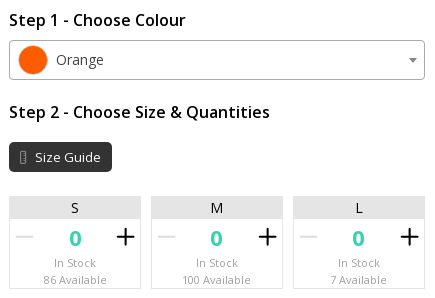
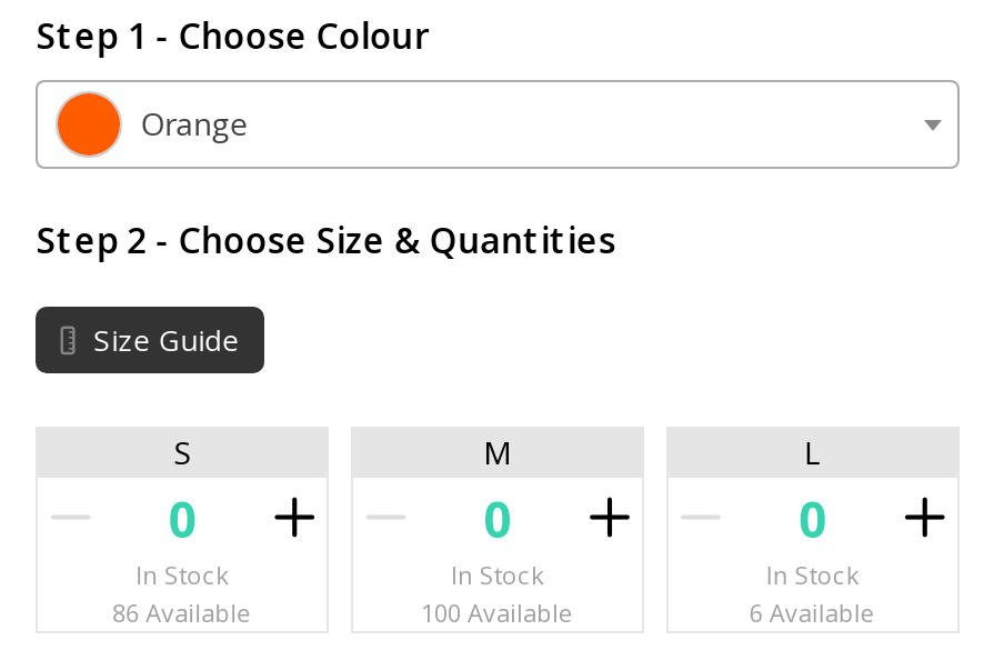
- 7 Available
+ 6 Available
